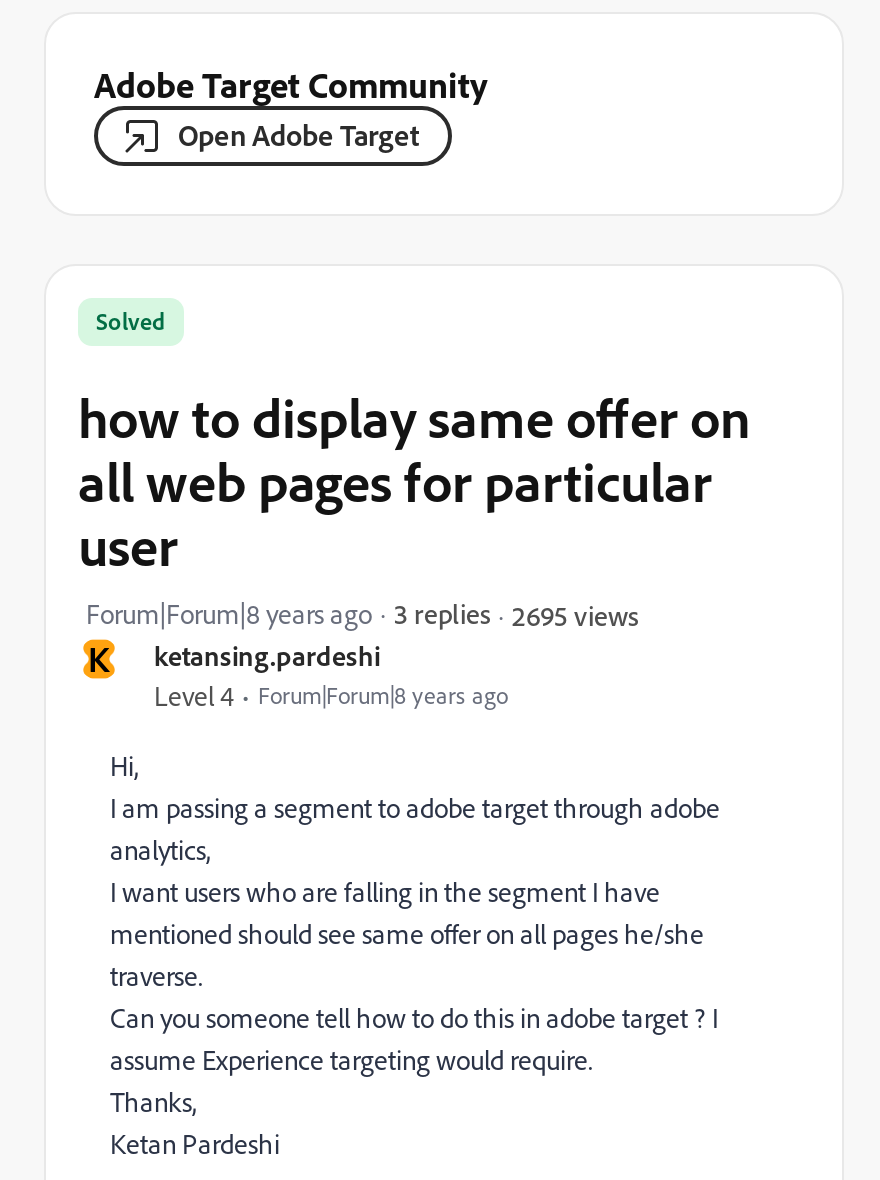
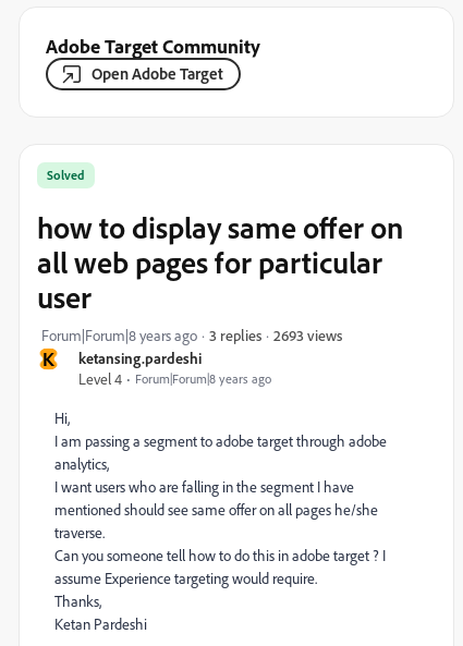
- 2695 views
+ 2693 views
